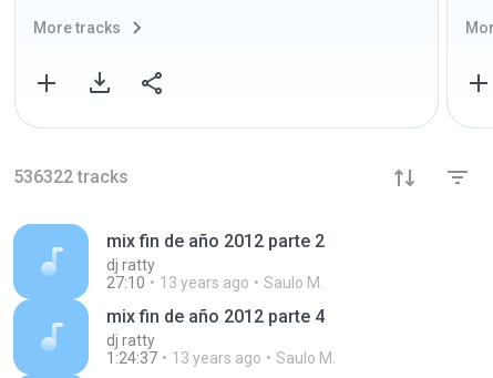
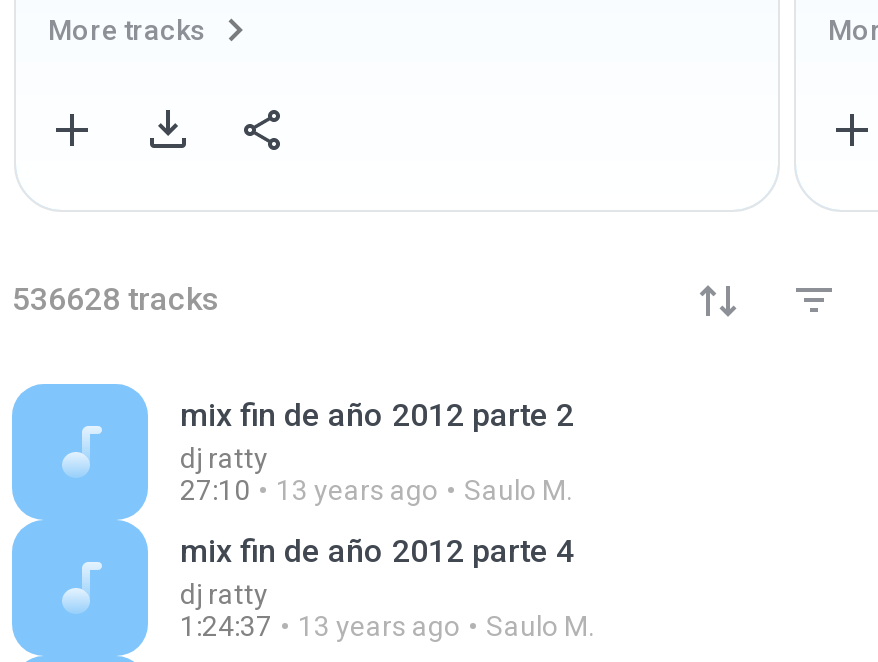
- 536322 tracks
+ 536628 tracks
